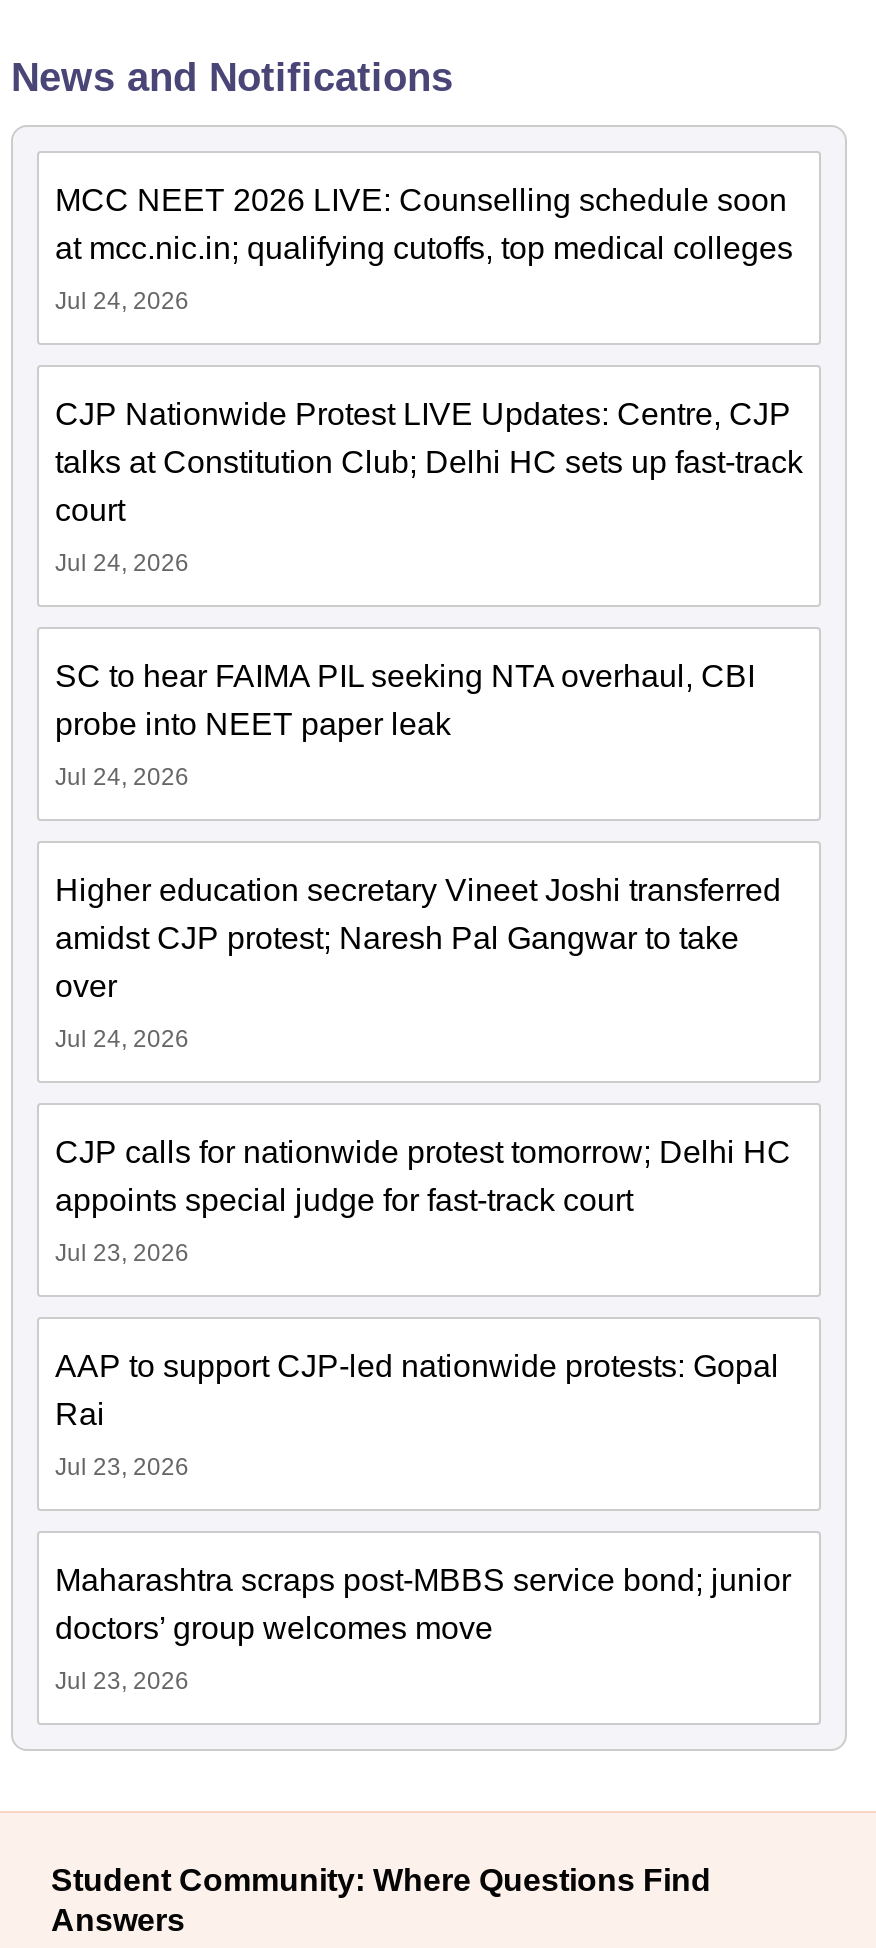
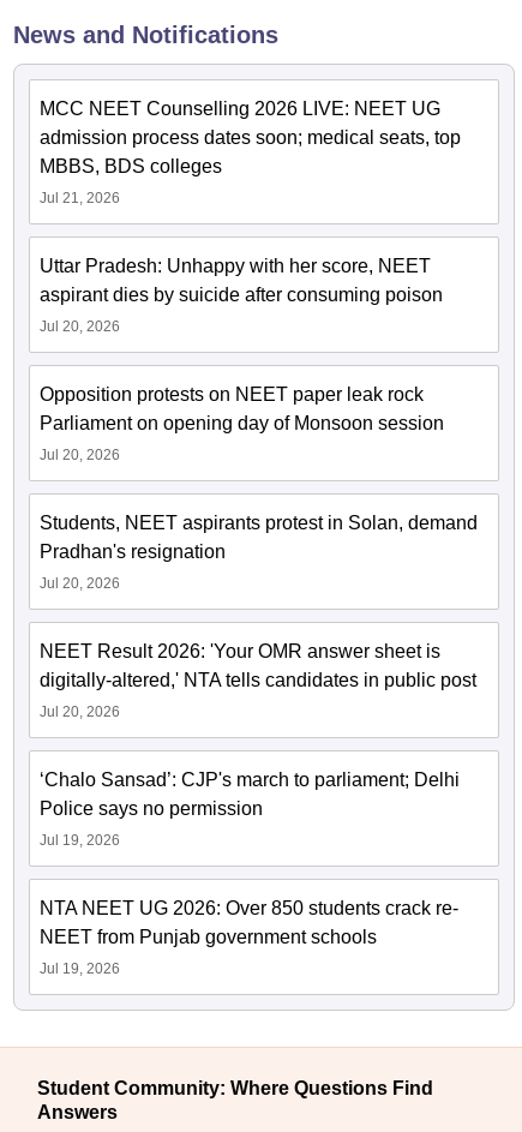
- MCC NEET 2026 LIVE: Counselling schedule soon
- at mcc.nic.in; qualifying cutoffs, top medical colleges
+ MCC NEET Counselling 2026 LIVE: NEET UG
+ admission process dates soon; medical seats, top
+ MBBS, BDS colleges

- Jul 24, 2026
+ Jul 21, 2026

- CJP Nationwide Protest LIVE Updates: Centre, CJP
- talks at Constitution Club; Delhi HC sets up fast-track
- court
+ Uttar Pradesh: Unhappy with her score, NEET
+ aspirant dies by suicide after consuming poison

- Jul 24, 2026
+ Jul 20, 2026

- SC to hear FAIMA PIL seeking NTA overhaul, CBI
- probe into NEET paper leak
+ Opposition protests on NEET paper leak rock
+ Parliament on opening day of Monsoon session

- Jul 24, 2026
+ Jul 20, 2026

- Higher education secretary Vineet Joshi transferred
- amidst CJP protest; Naresh Pal Gangwar to take
- over
+ Students, NEET aspirants protest in Solan, demand
+ Pradhan's resignation

- Jul 24, 2026
+ Jul 20, 2026

- CJP calls for nationwide protest tomorrow; Delhi HC
- appoints special judge for fast-track court
+ NEET Result 2026: 'Your OMR answer sheet is
+ digitally-altered,' NTA tells candidates in public post

- Jul 23, 2026
+ Jul 20, 2026

- AAP to support CJP-led nationwide protests: Gopal
- Rai
+ ‘Chalo Sansad’: CJP's march to parliament; Delhi
+ Police says no permission

- Jul 23, 2026
+ Jul 19, 2026

- Maharashtra scraps post-MBBS service bond; junior
- doctors’ group welcomes move
+ NTA NEET UG 2026: Over 850 students crack re-
+ NEET from Punjab government schools

- Jul 23, 2026
+ Jul 19, 2026
